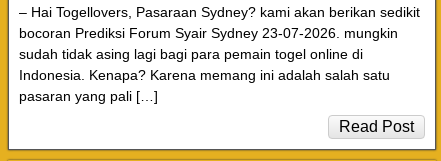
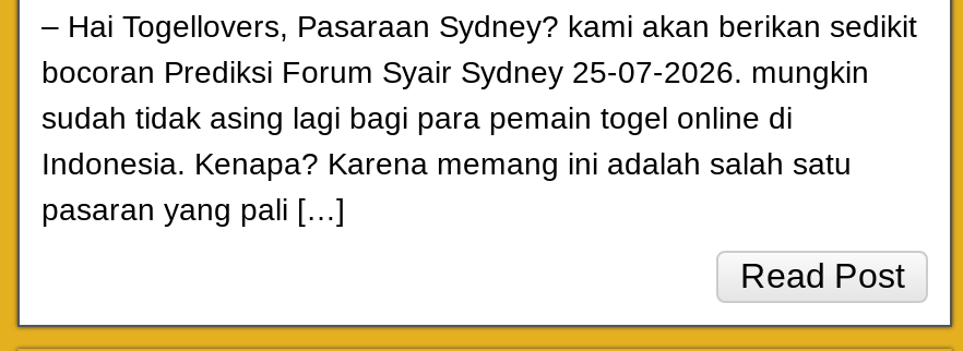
- bocoran Prediksi Forum Syair Sydney 23-07-2026. mungkin
+ bocoran Prediksi Forum Syair Sydney 25-07-2026. mungkin
